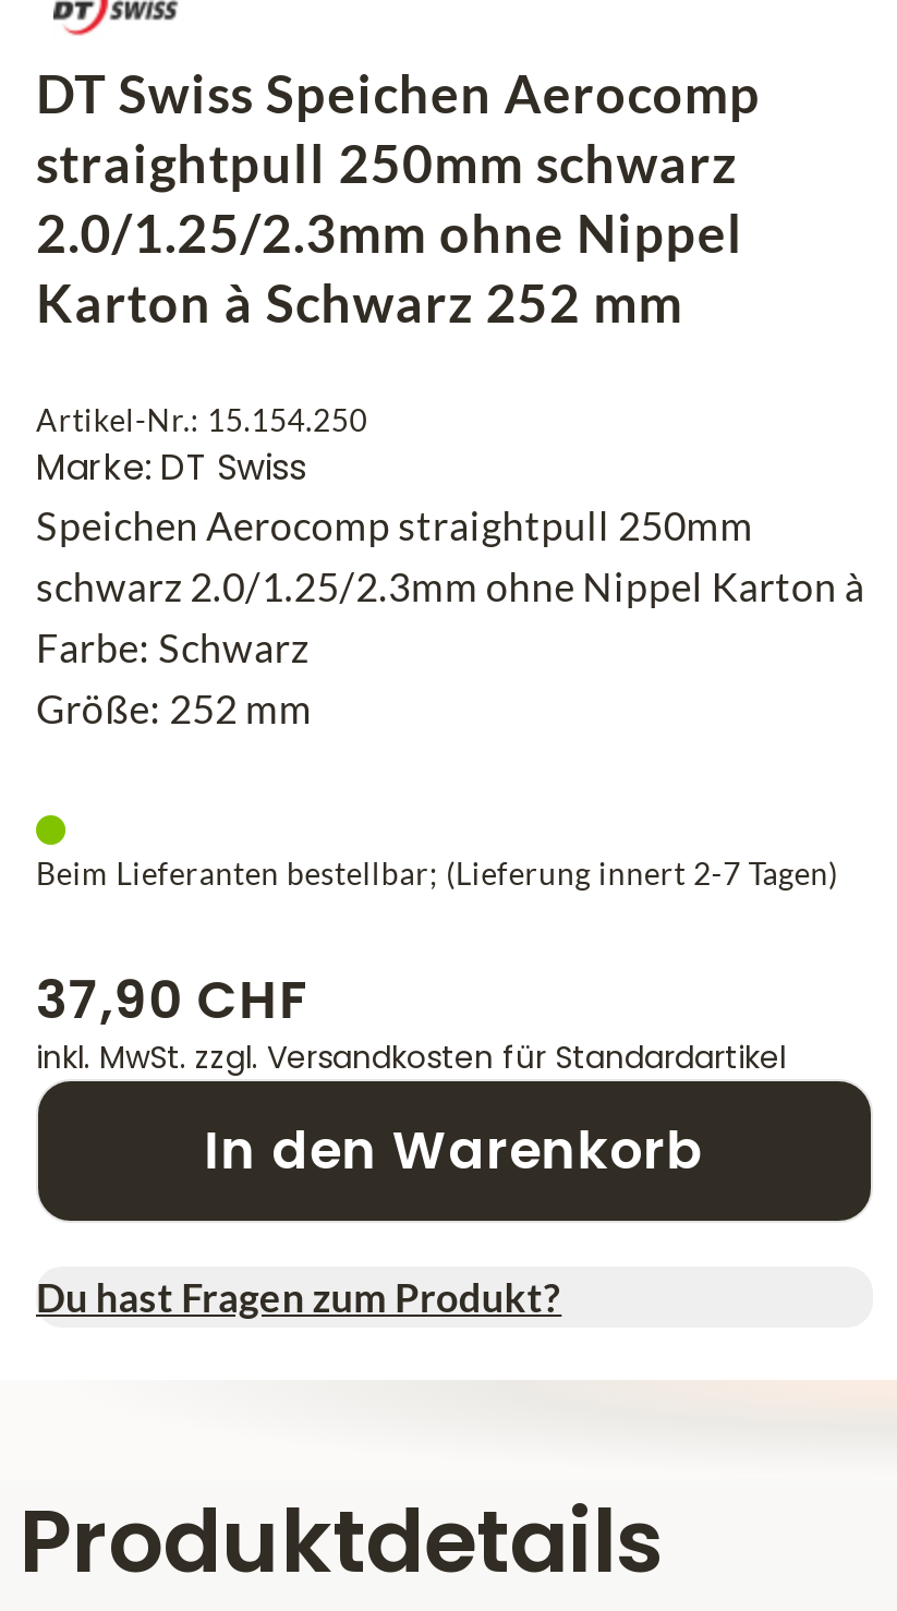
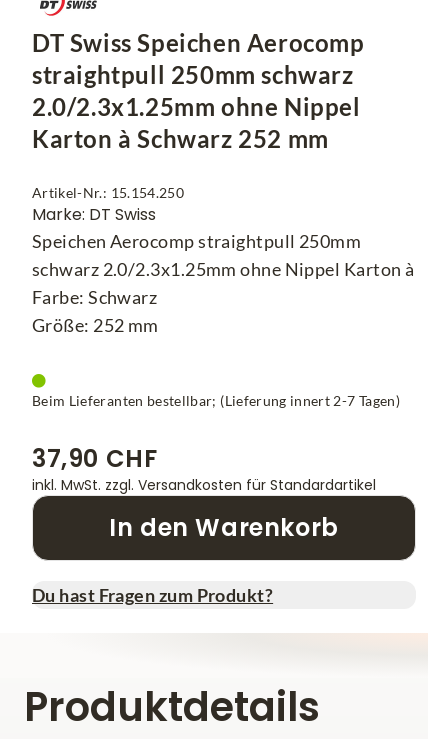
- 2.0/1.25/2.3mm ohne Nippel
+ 2.0/2.3x1.25mm ohne Nippel

- schwarz 2.0/1.25/2.3mm ohne Nippel Karton à
+ schwarz 2.0/2.3x1.25mm ohne Nippel Karton à
